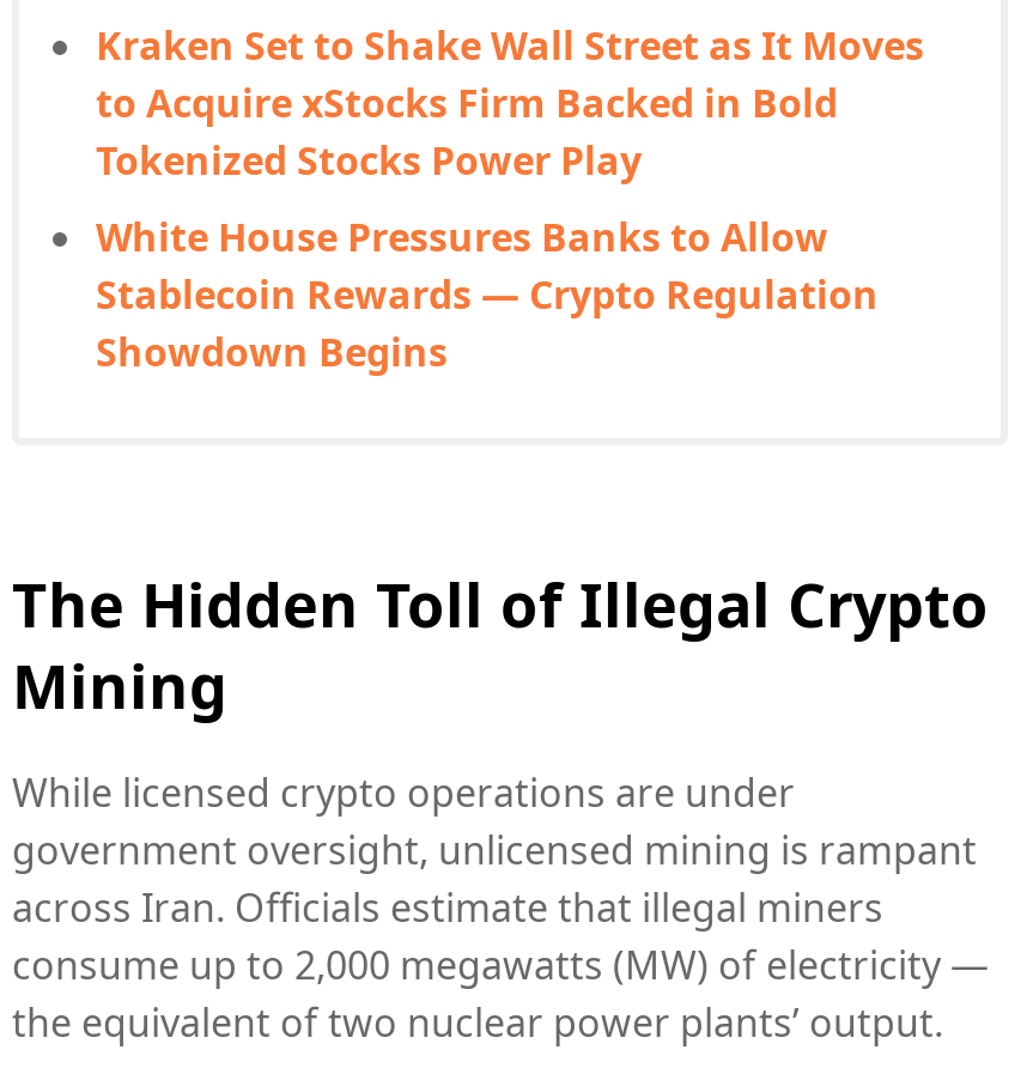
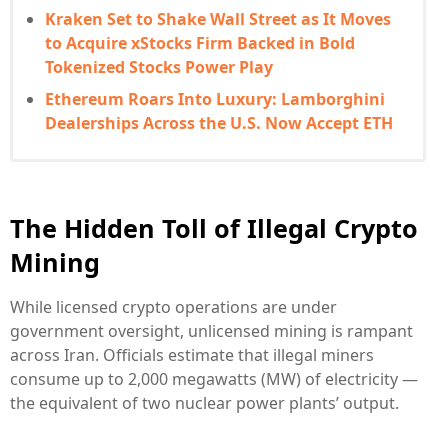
- White House Pressures Banks to Allow
- Stablecoin Rewards — Crypto Regulation
- Showdown Begins
+ Ethereum Roars Into Luxury: Lamborghini
+ Dealerships Across the U.S. Now Accept ETH
